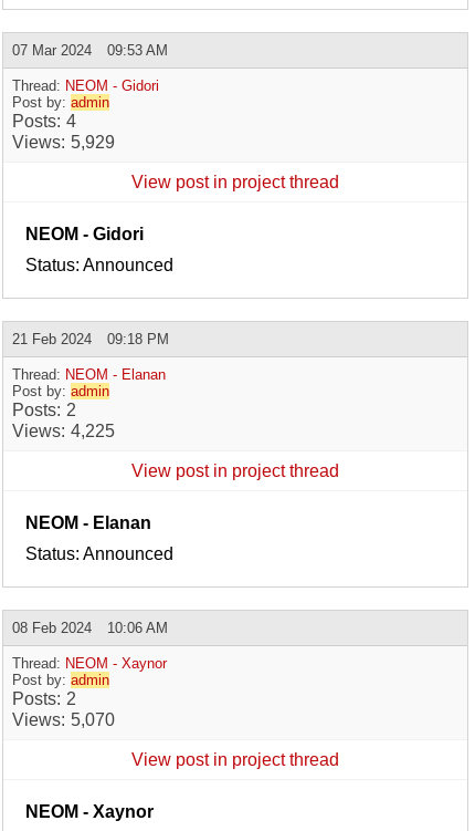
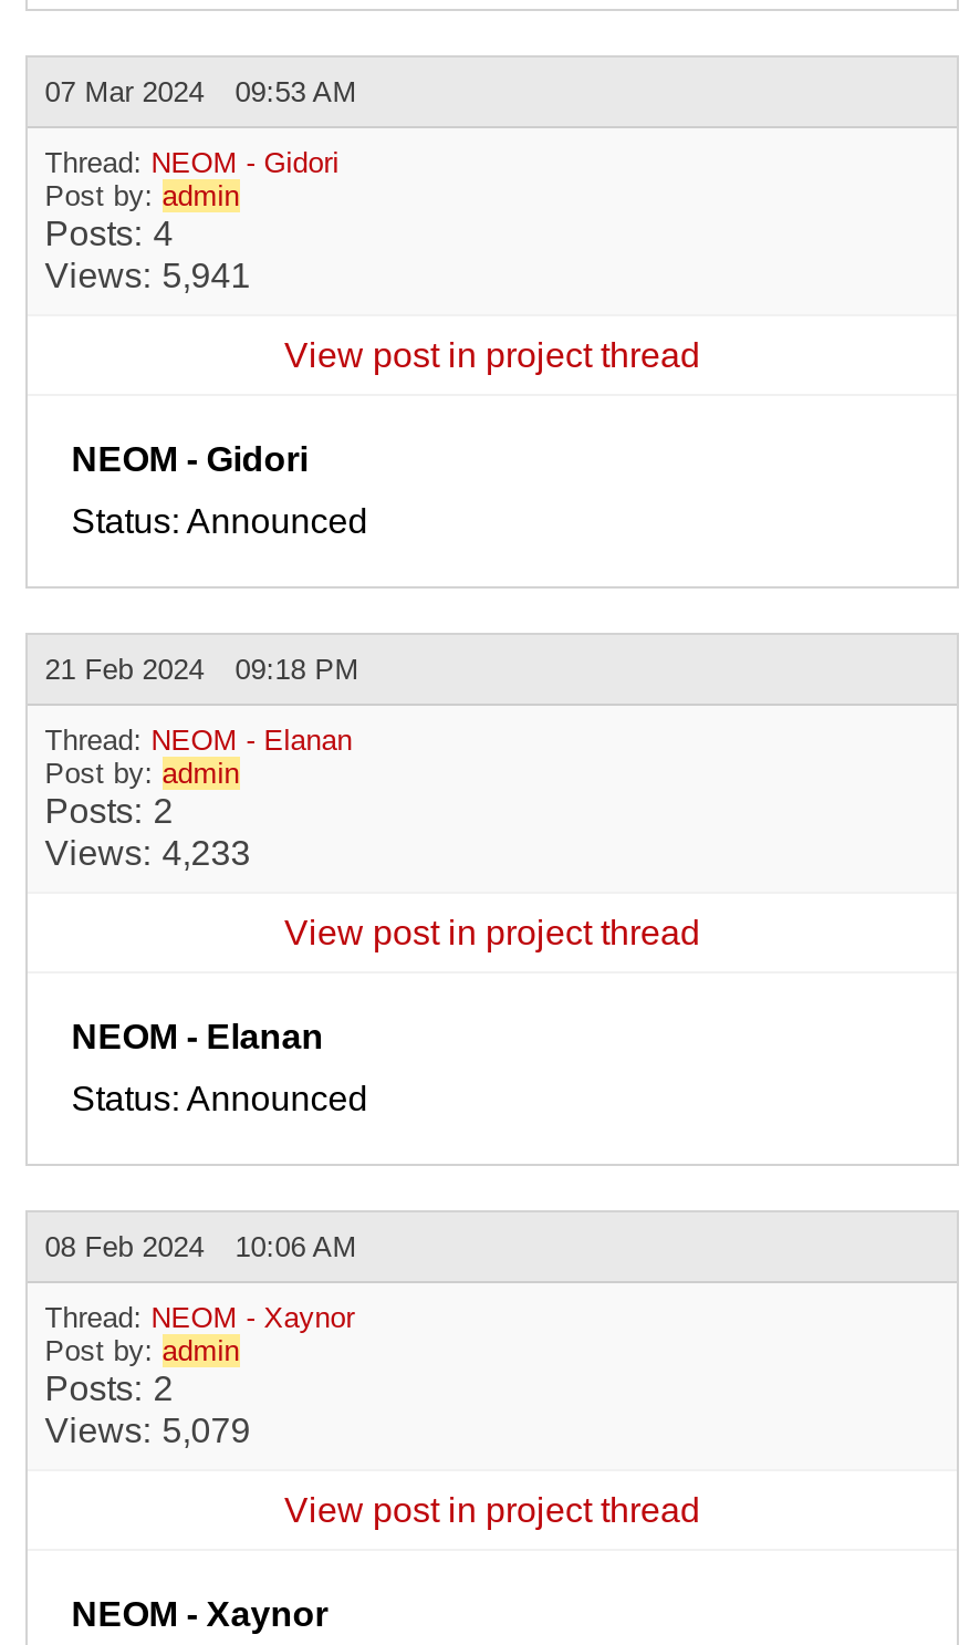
- Views 5,929
+ Views 5,941

- Views 4,225
+ Views 4,233

- Views 5,070
+ Views 5,079
